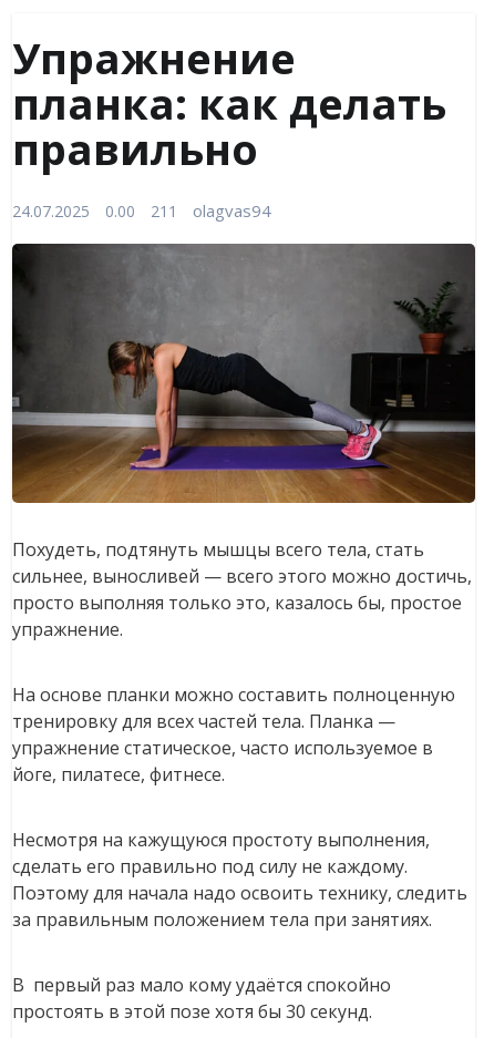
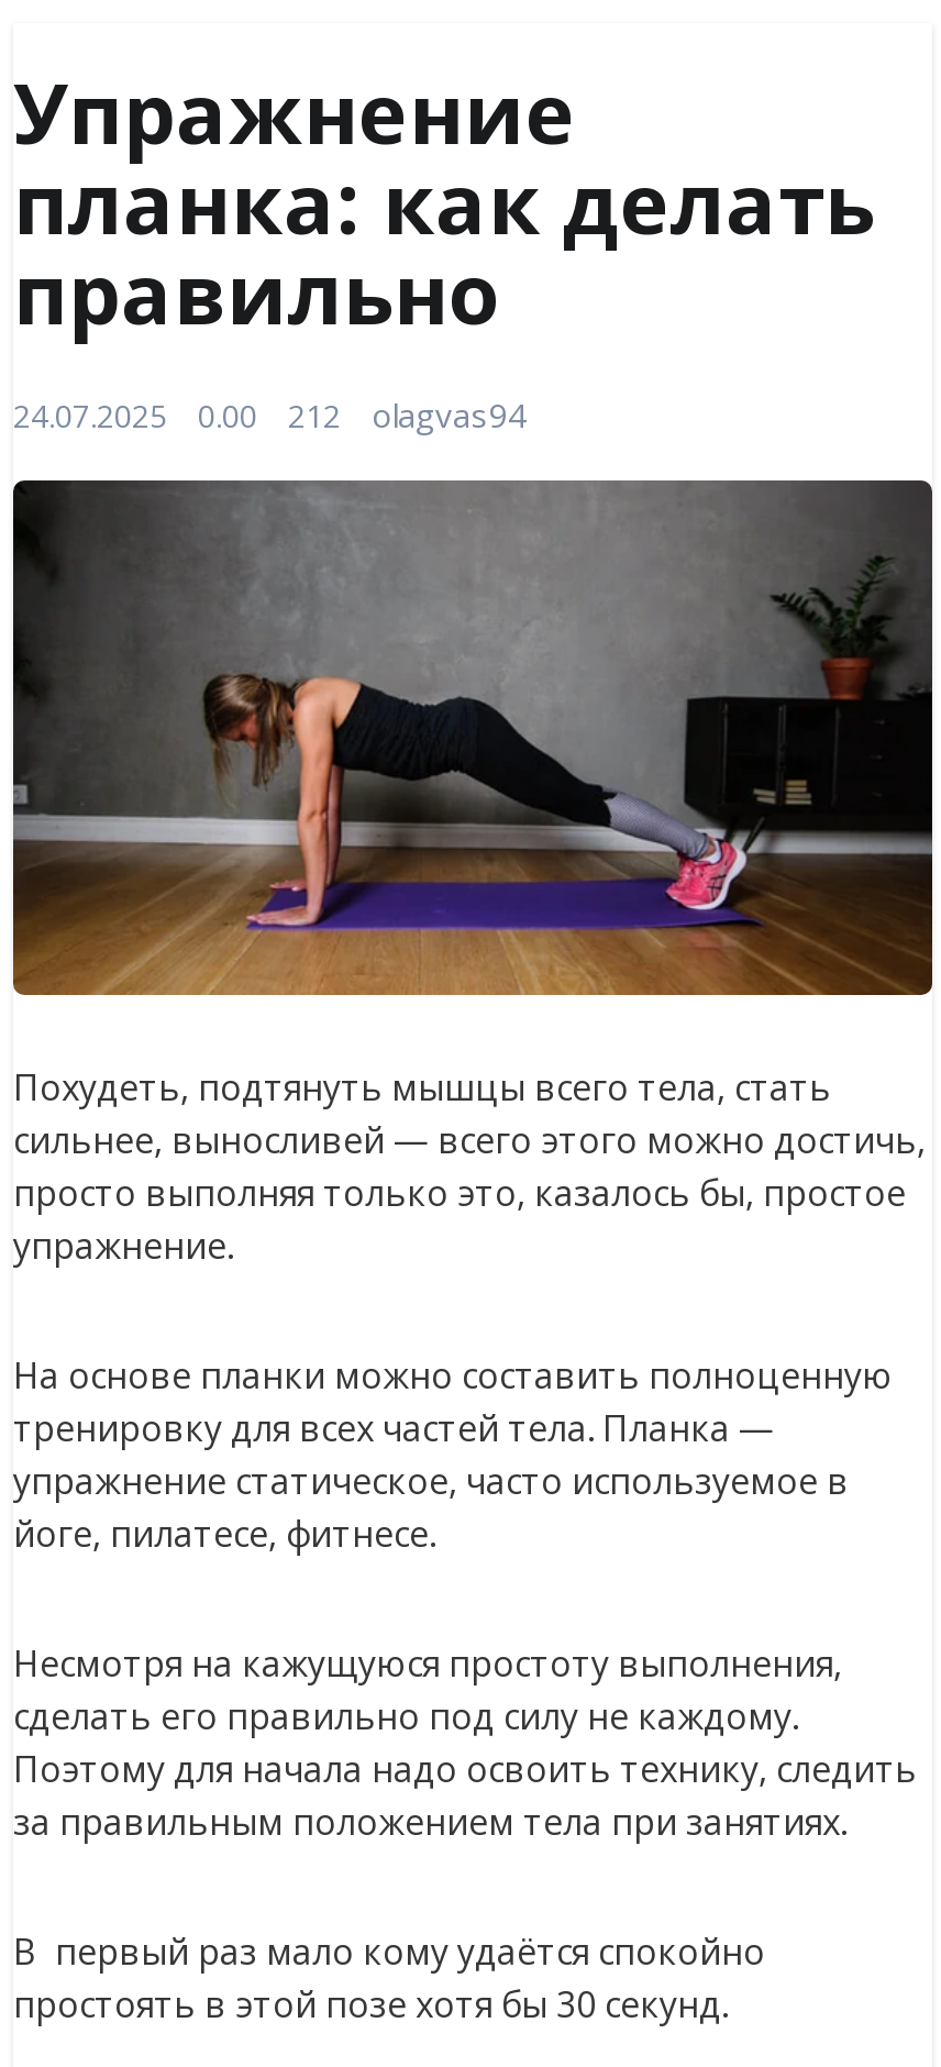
- 24.07.2025 0.00 211 olagvas94
+ 24.07.2025 0.00 212 olagvas94
